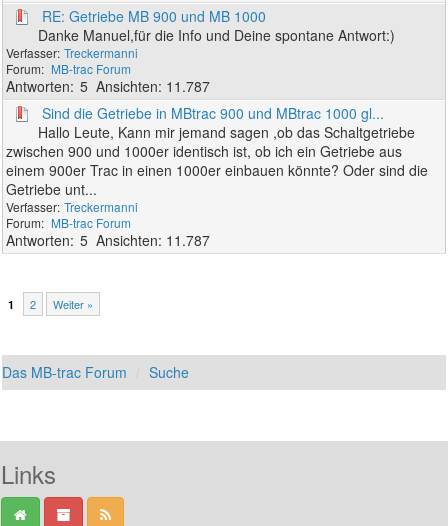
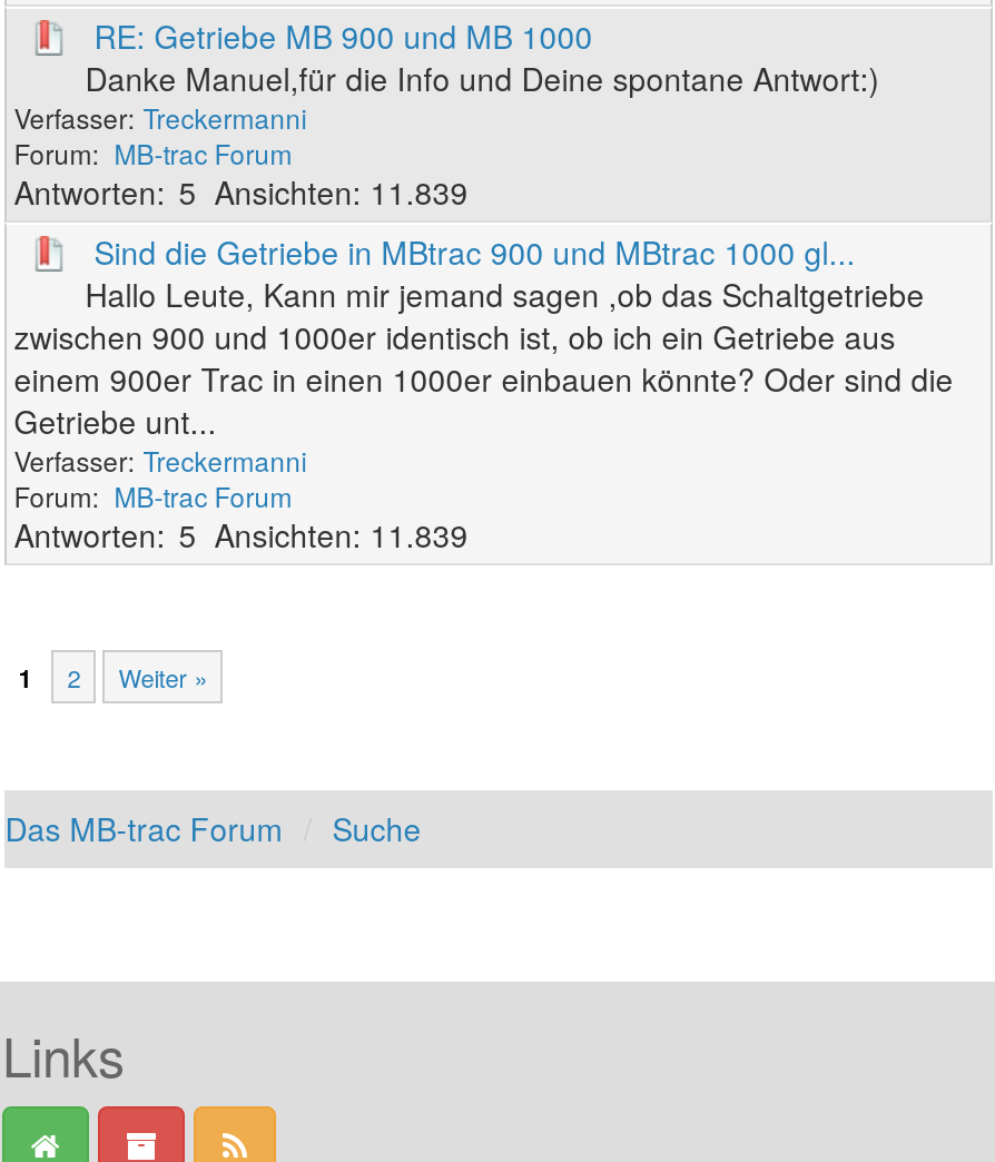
- 11.787
+ 11.839

- 11.787
+ 11.839
